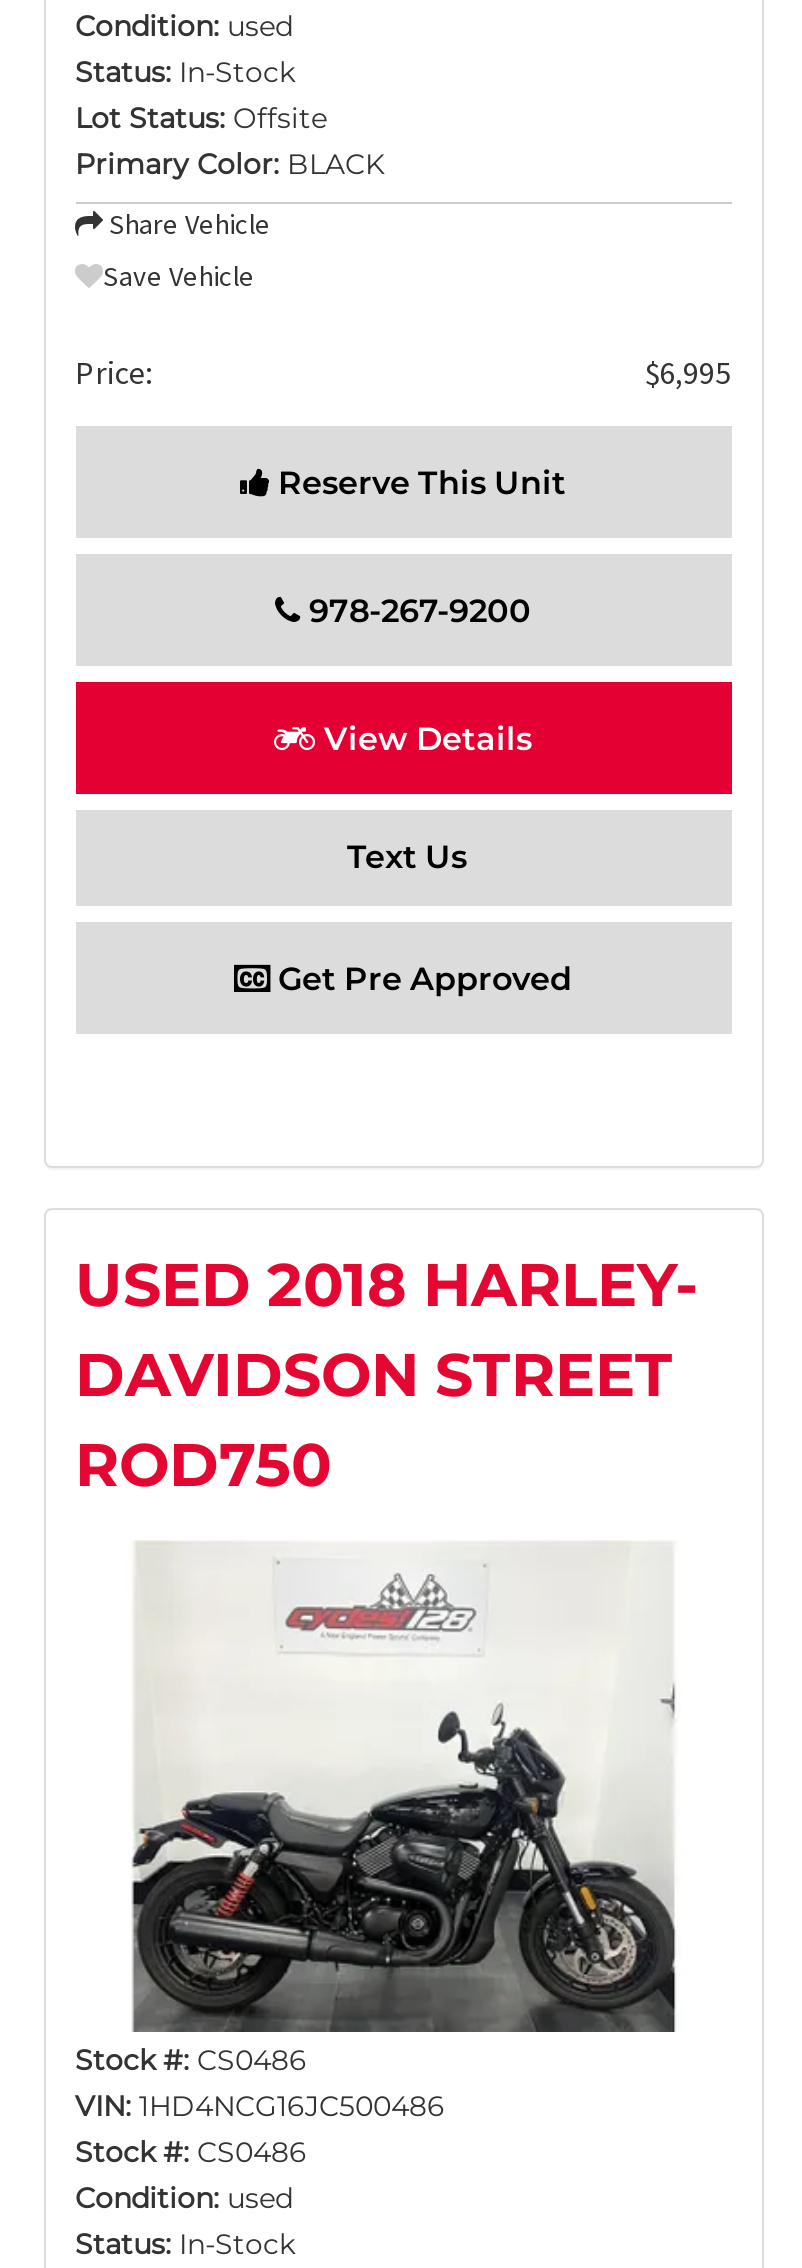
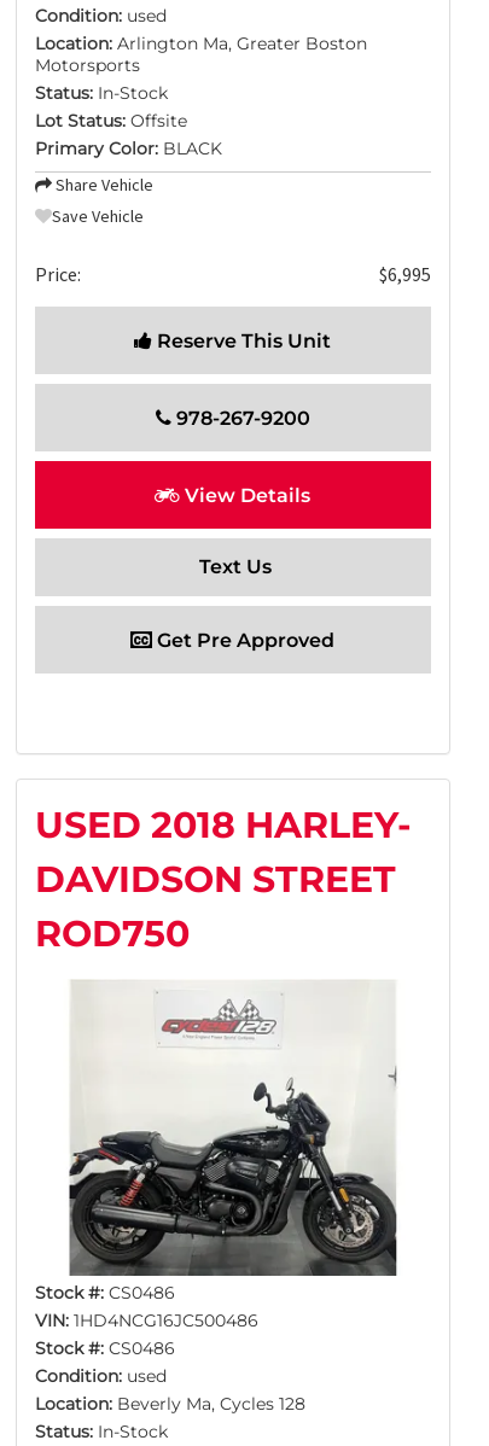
+ Location: Arlington Ma, Greater Boston
+ Motorsports

+ Location: Beverly Ma, Cycles 128
